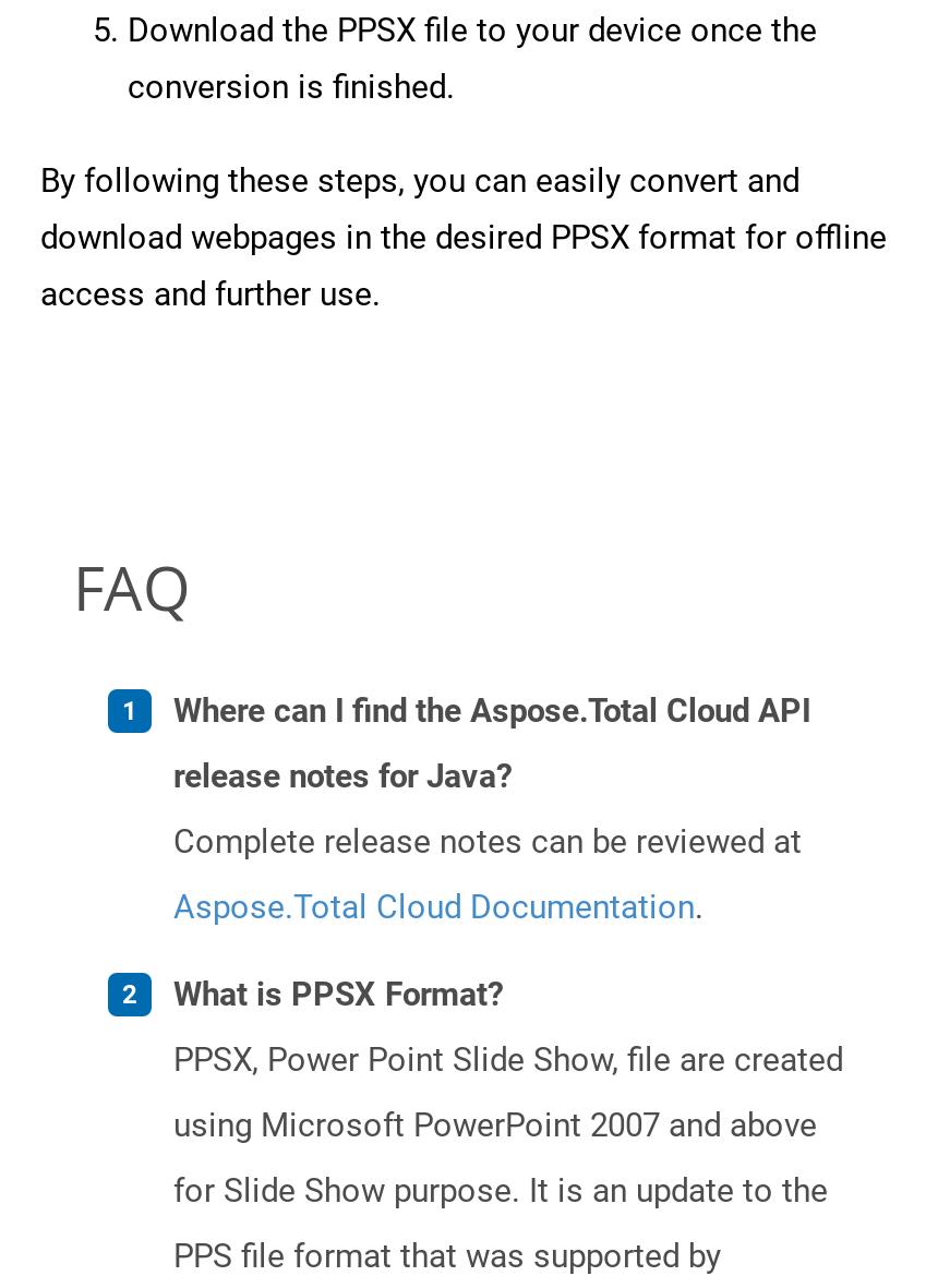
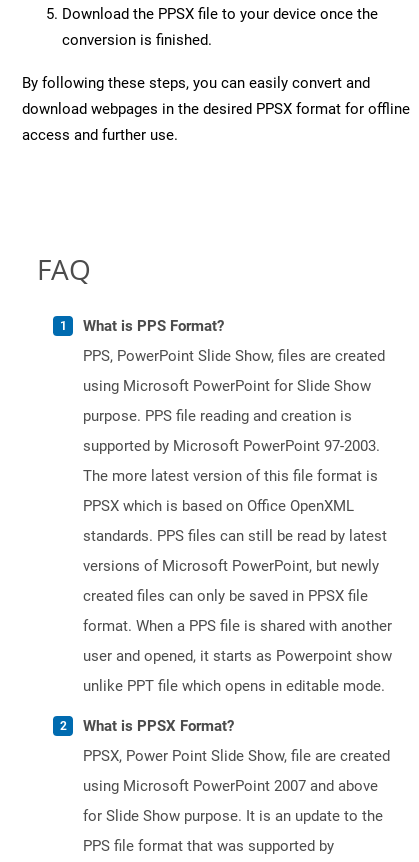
- Where can I find the Aspose.Total Cloud API
- release notes for Java?
- Complete release notes can be reviewed at
- Aspose.Total Cloud Documentation.
+ What is PPS Format?
+ PPS, PowerPoint Slide Show, files are created
+ using Microsoft PowerPoint for Slide Show
+ purpose. PPS file reading and creation is
+ supported by Microsoft PowerPoint 97-2003.
+ The more latest version of this file format is
+ PPSX which is based on Office OpenXML
+ standards. PPS files can still be read by latest
+ versions of Microsoft PowerPoint, but newly
+ created files can only be saved in PPSX file
+ format. When a PPS file is shared with another
+ user and opened, it starts as Powerpoint show
+ unlike PPT file which opens in editable mode.
